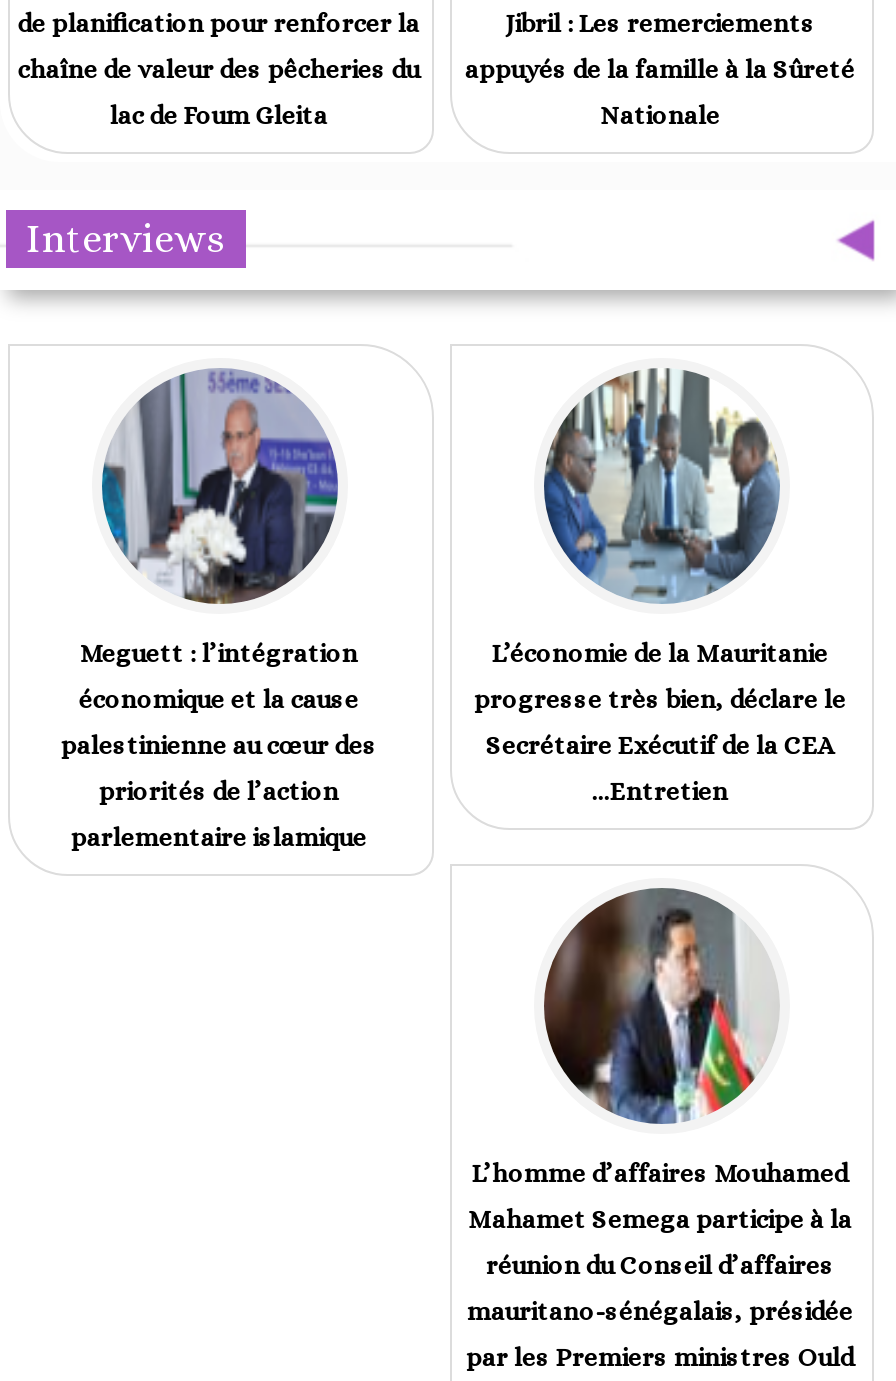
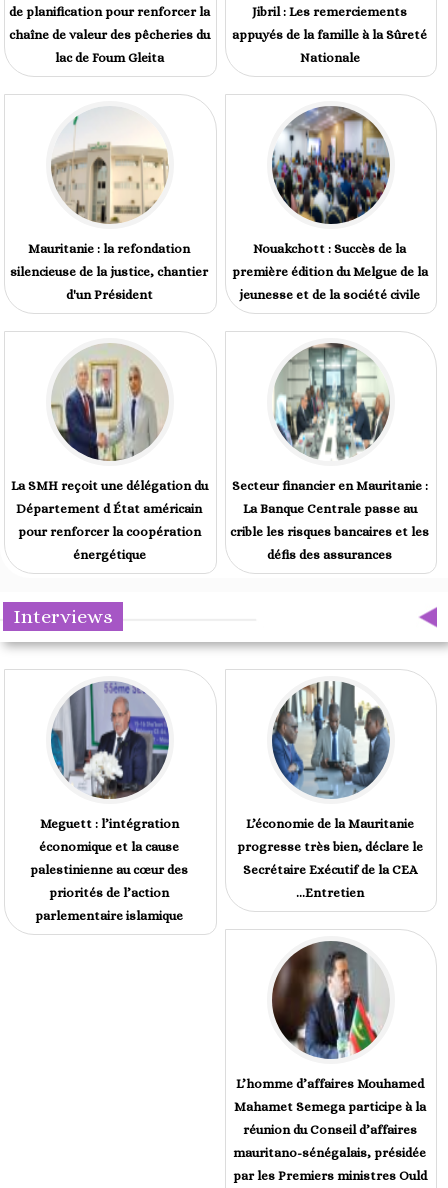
+ [image]
+ Mauritanie : la refondation
+ silencieuse de la justice, chantier
+ d'un Président

+ [image]
+ La SMH reçoit une délégation du
+ Département d État américain
+ pour renforcer la coopération
+ énergétique

+ [image]
+ Secteur financier en Mauritanie :
+ La Banque Centrale passe au
+ crible les risques bancaires et les
+ défis des assurances

+ [image]
+ Nouakchott : Succès de la
+ première édition du Melgue de la
+ jeunesse et de la société civile
